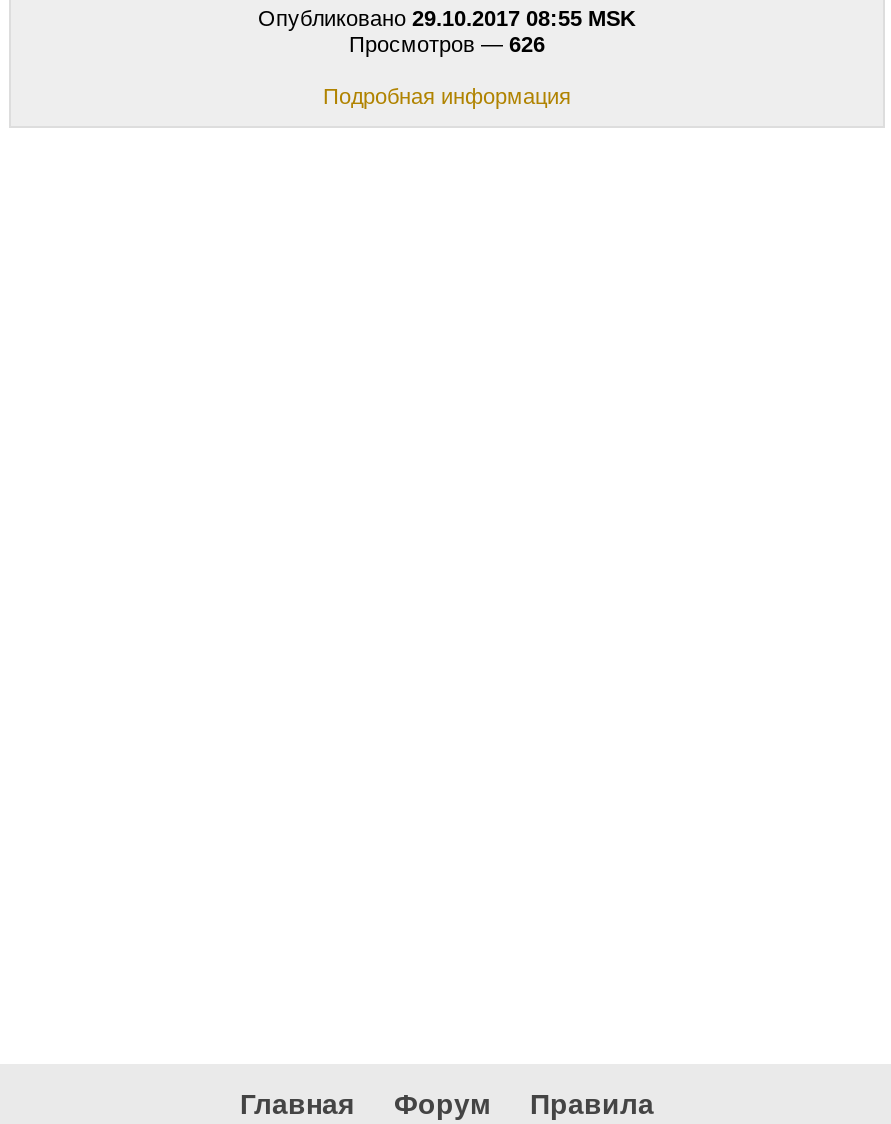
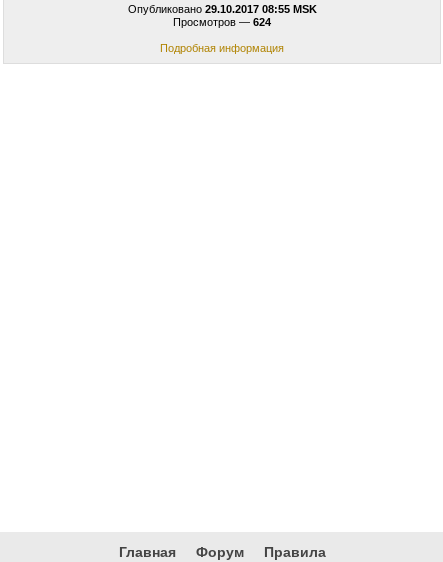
- Просмотров — 626
+ Просмотров — 624
